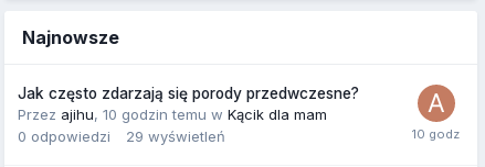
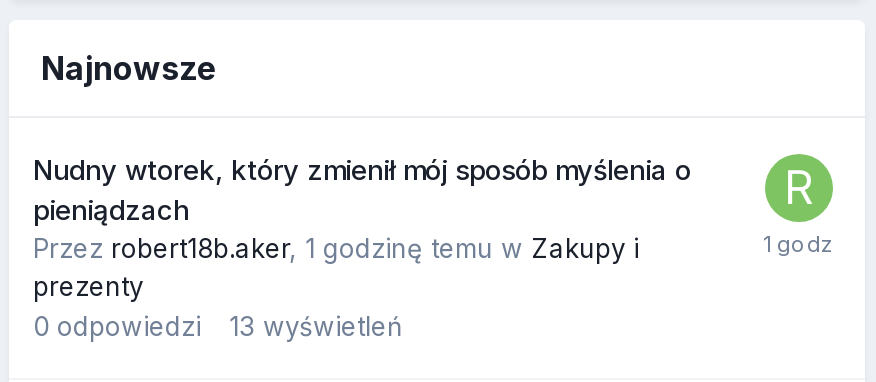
- Jak często zdarzają się porody przedwczesne?
- Przez ajihu, 10 godzin temu w Kącik dla mam
+ Nudny wtorek, który zmienił mój sposób myślenia o
+ pieniądzach
+ Przez robert18b.aker, 1 godzinę temu w Zakupy i
+ prezenty

- [image]
+ [image]

- 0 odpowiedzi 29 wyświetleń
+ 0 odpowiedzi 13 wyświetleń
